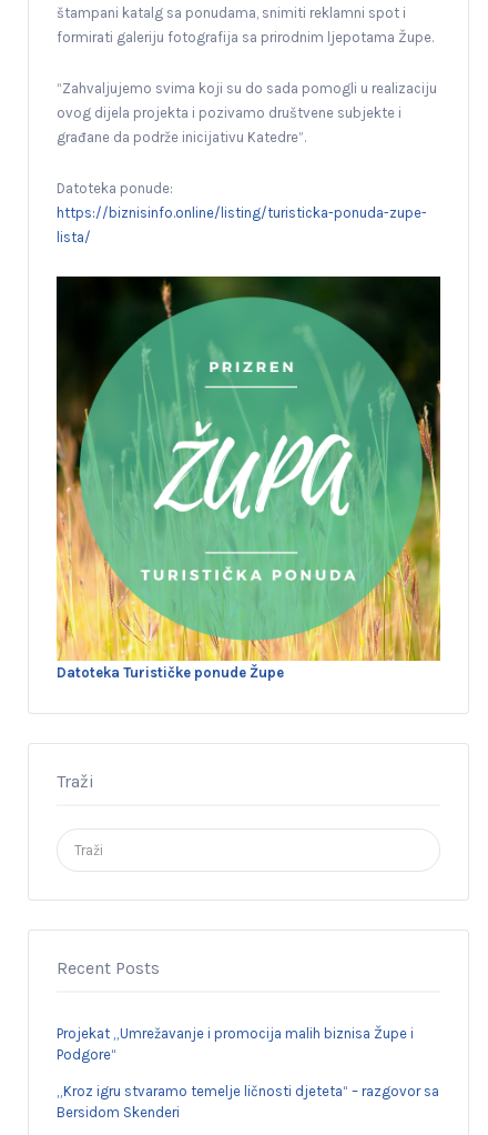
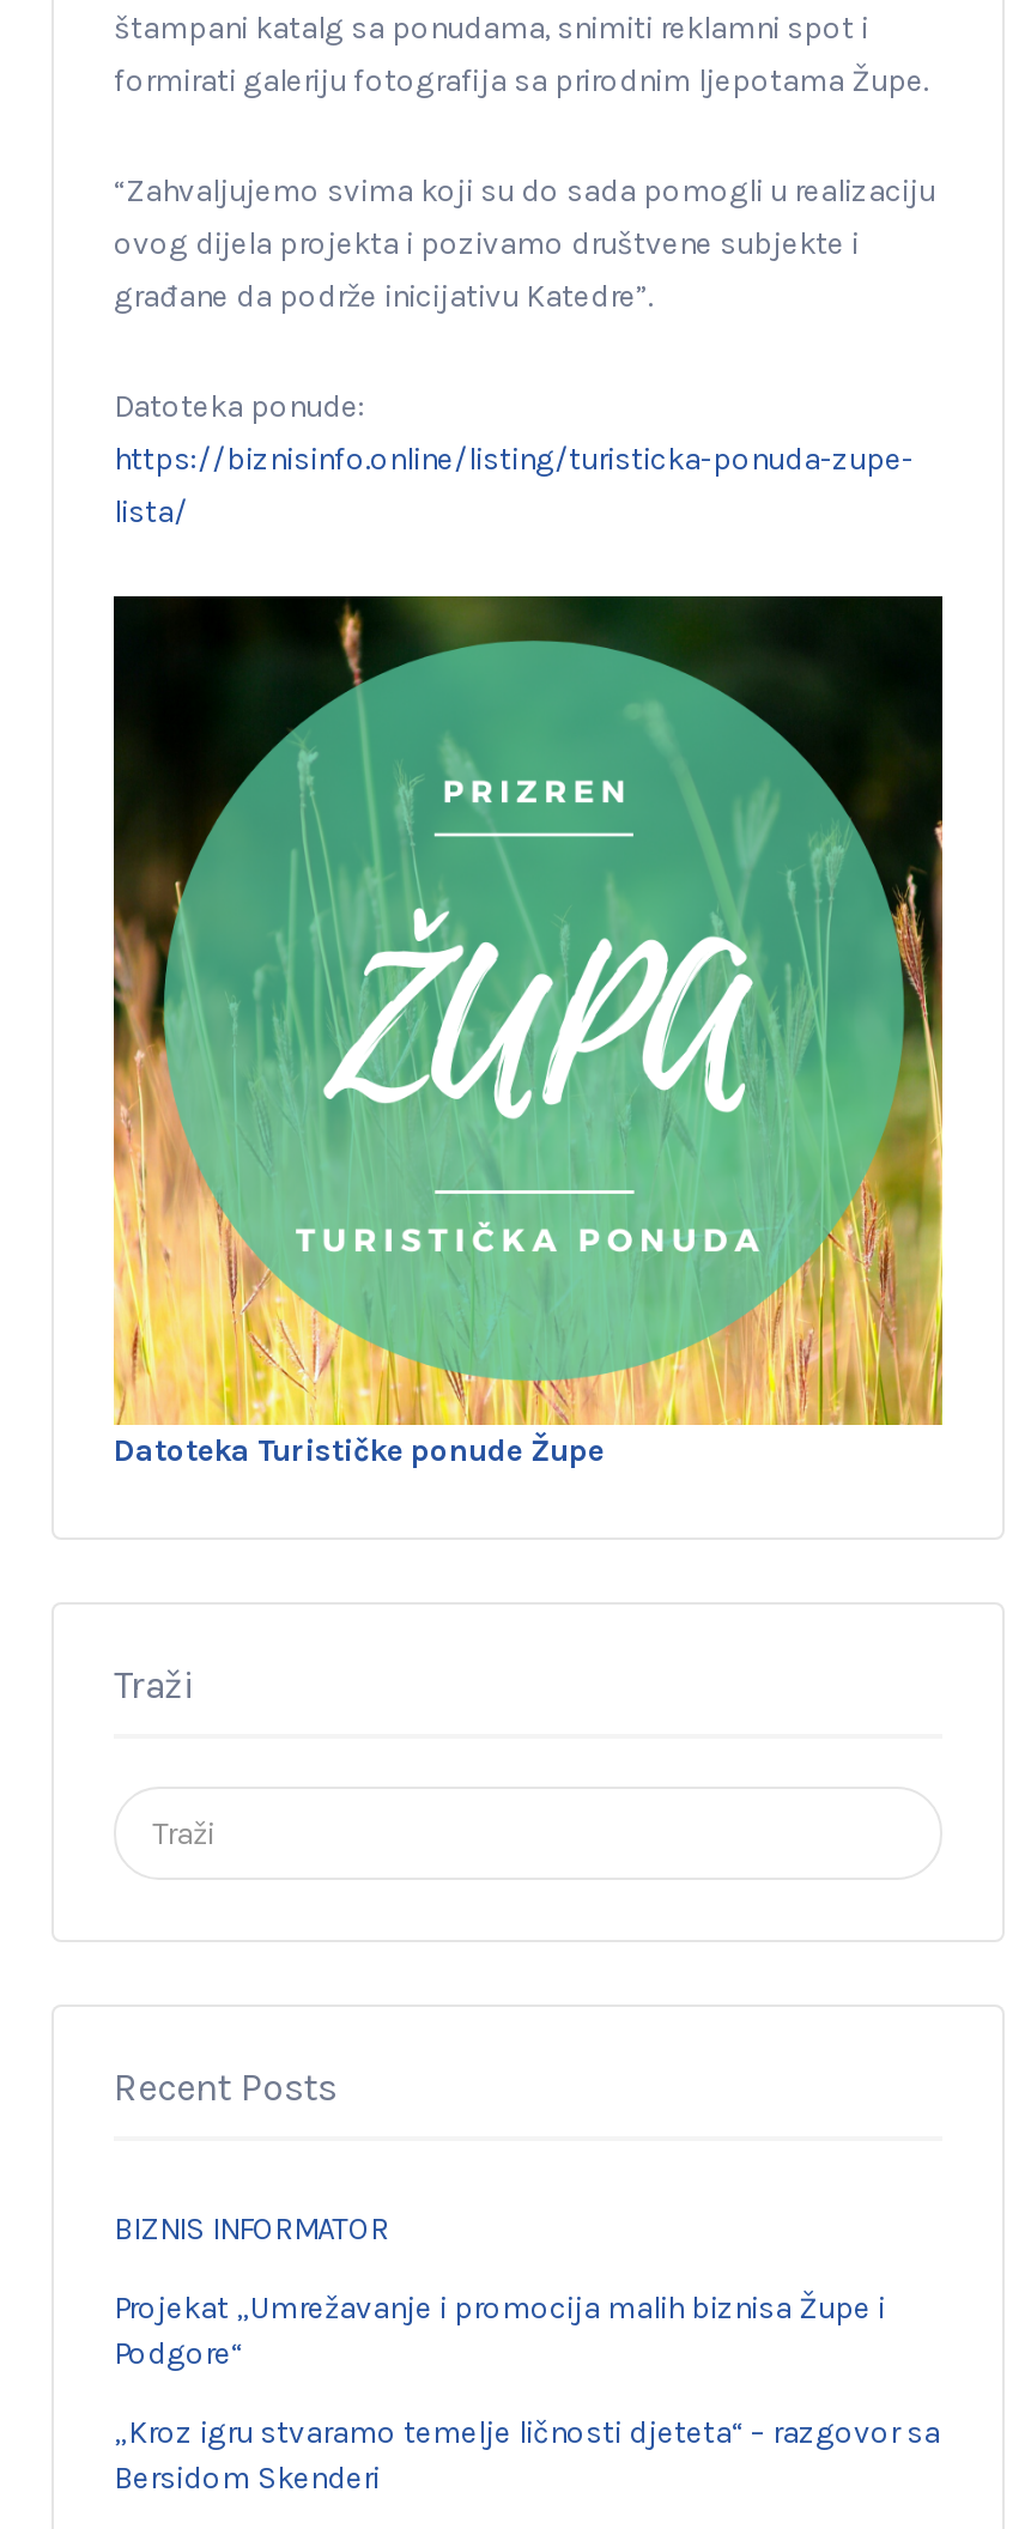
+ BIZNIS INFORMATOR
